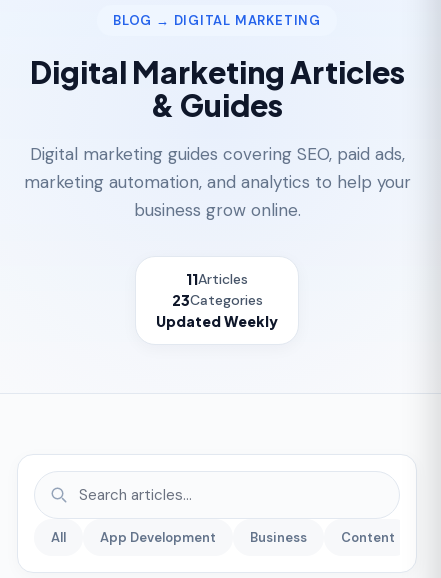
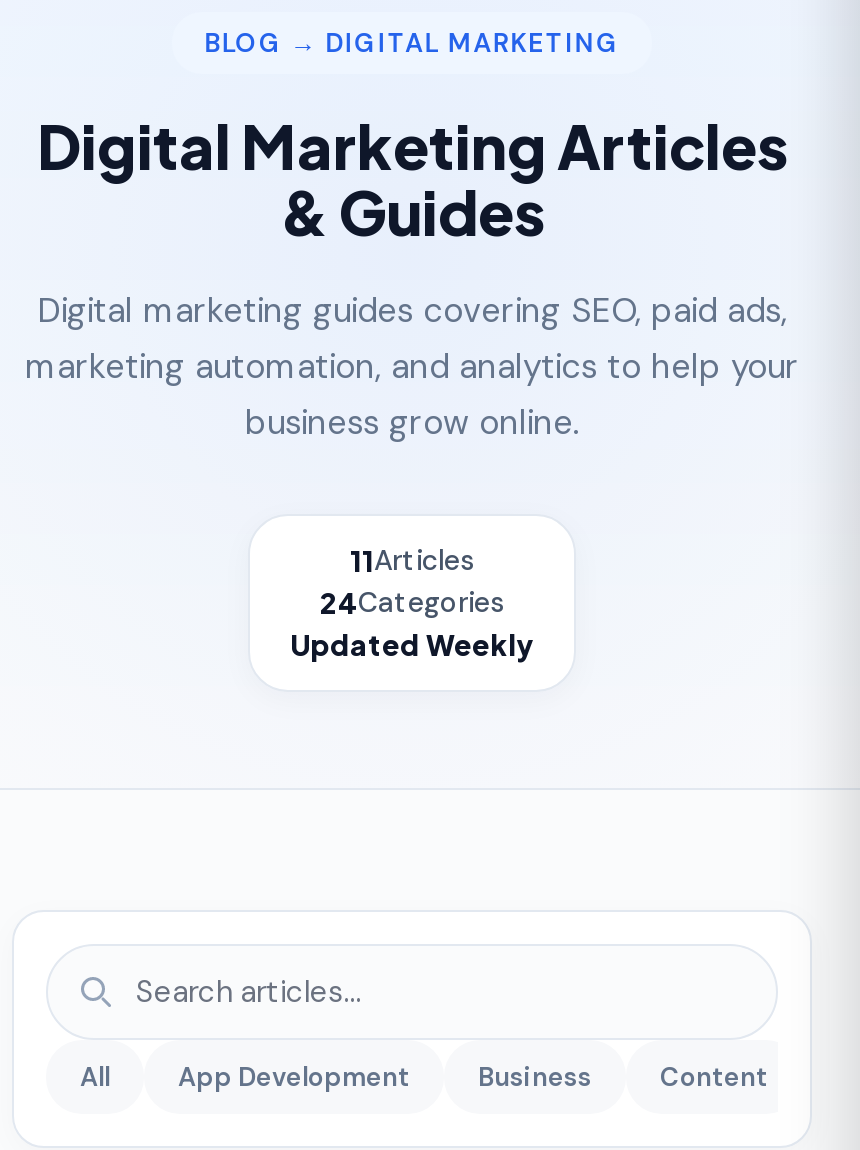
- 23Categories
+ 24Categories
